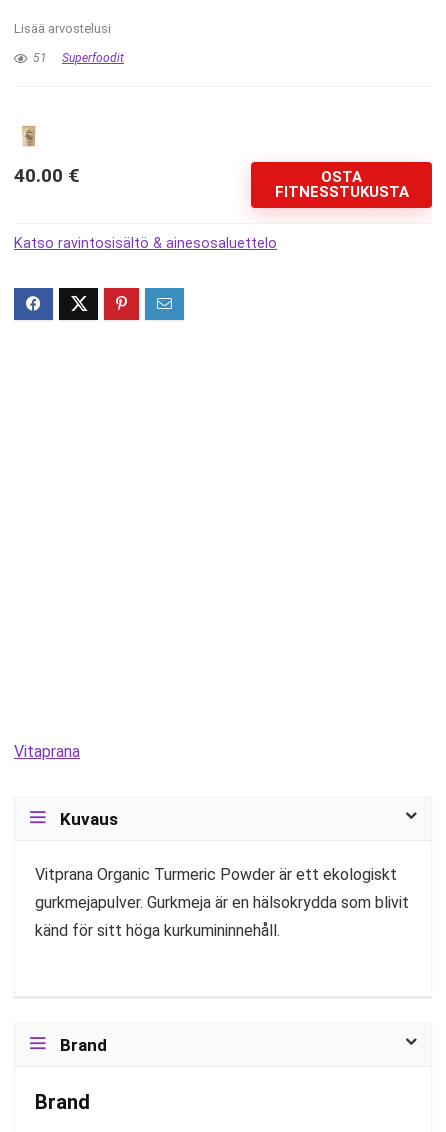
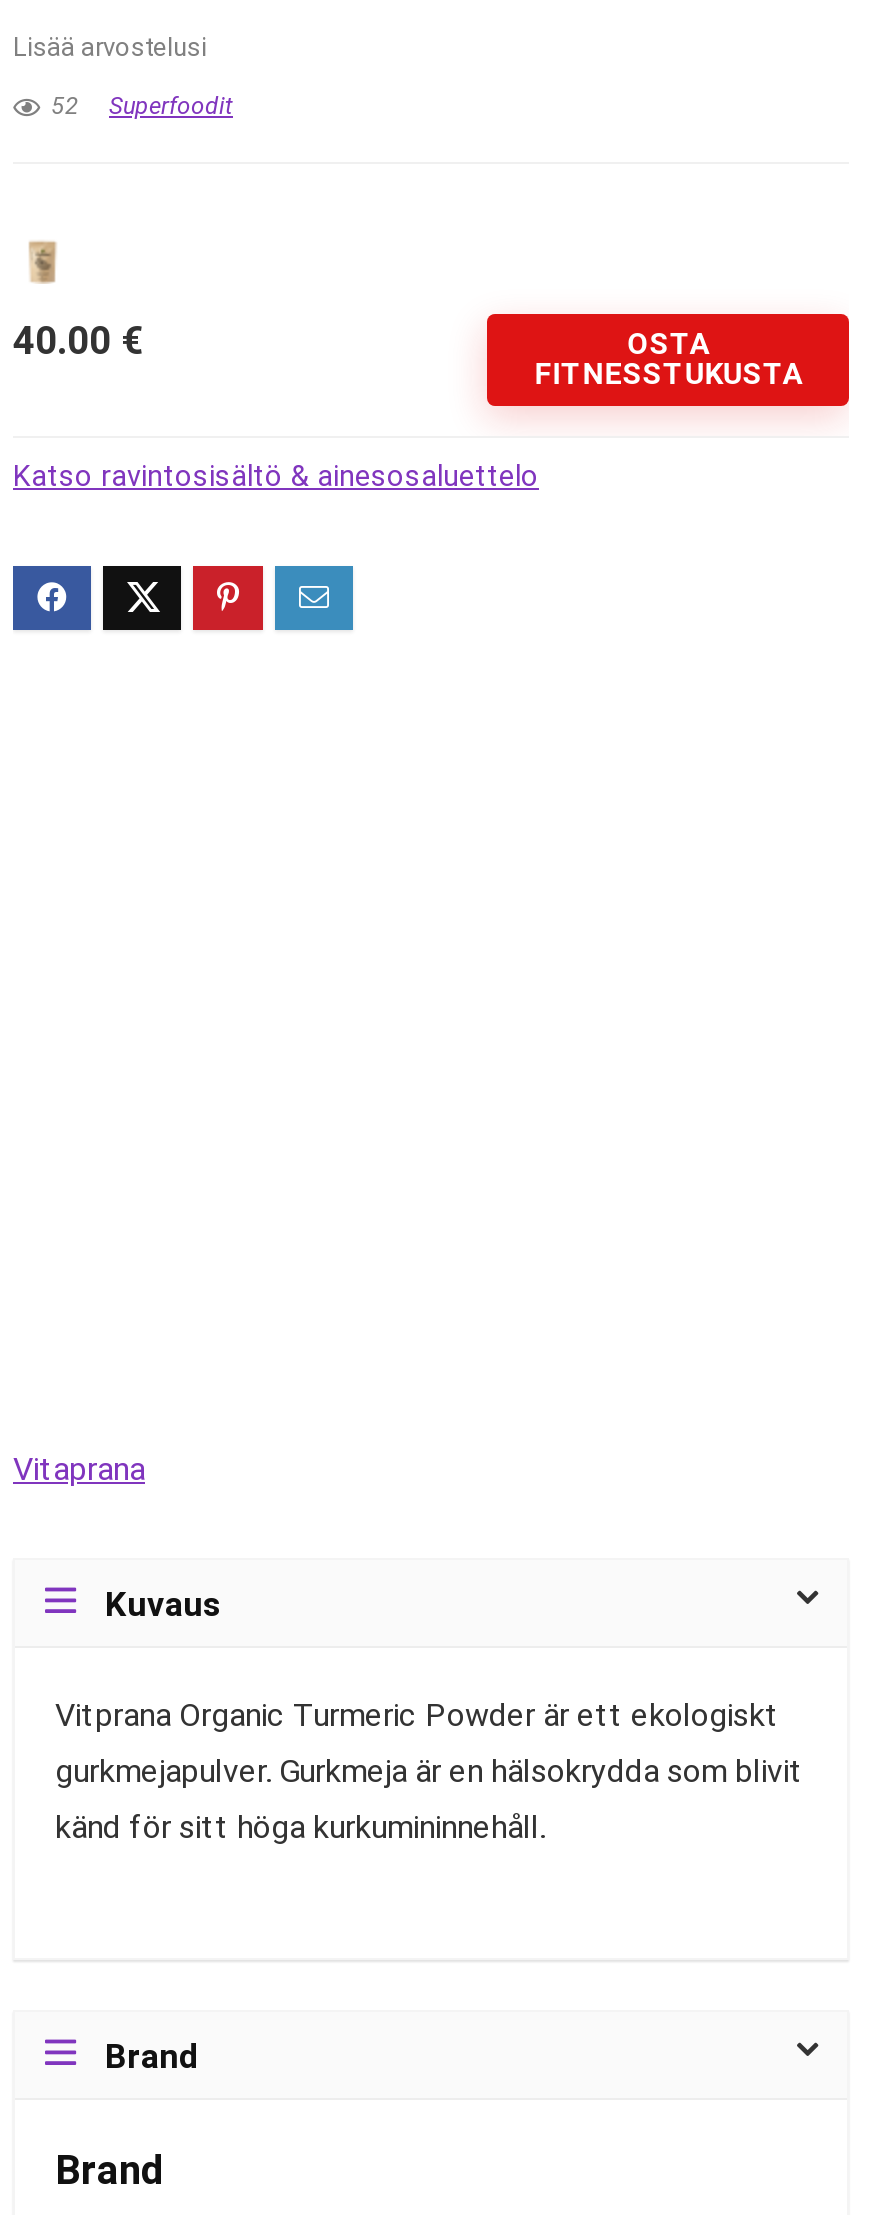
- 51 Superfoodit
+ 52 Superfoodit
